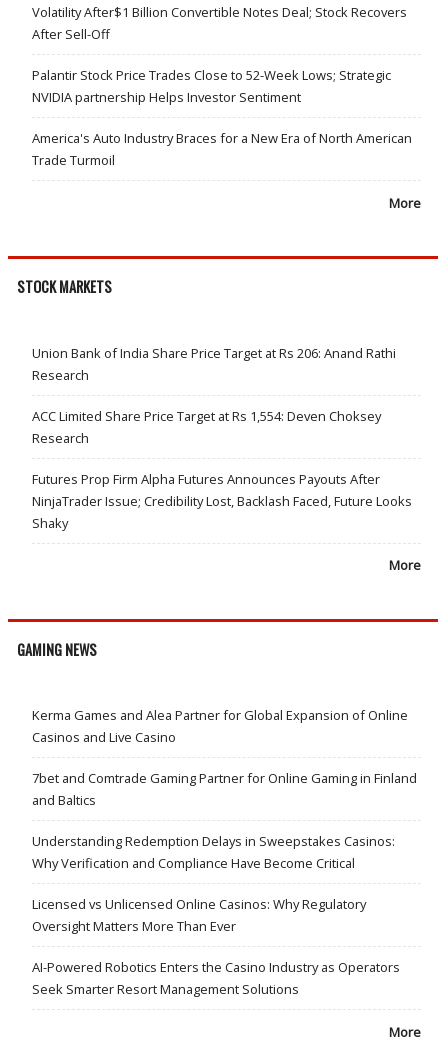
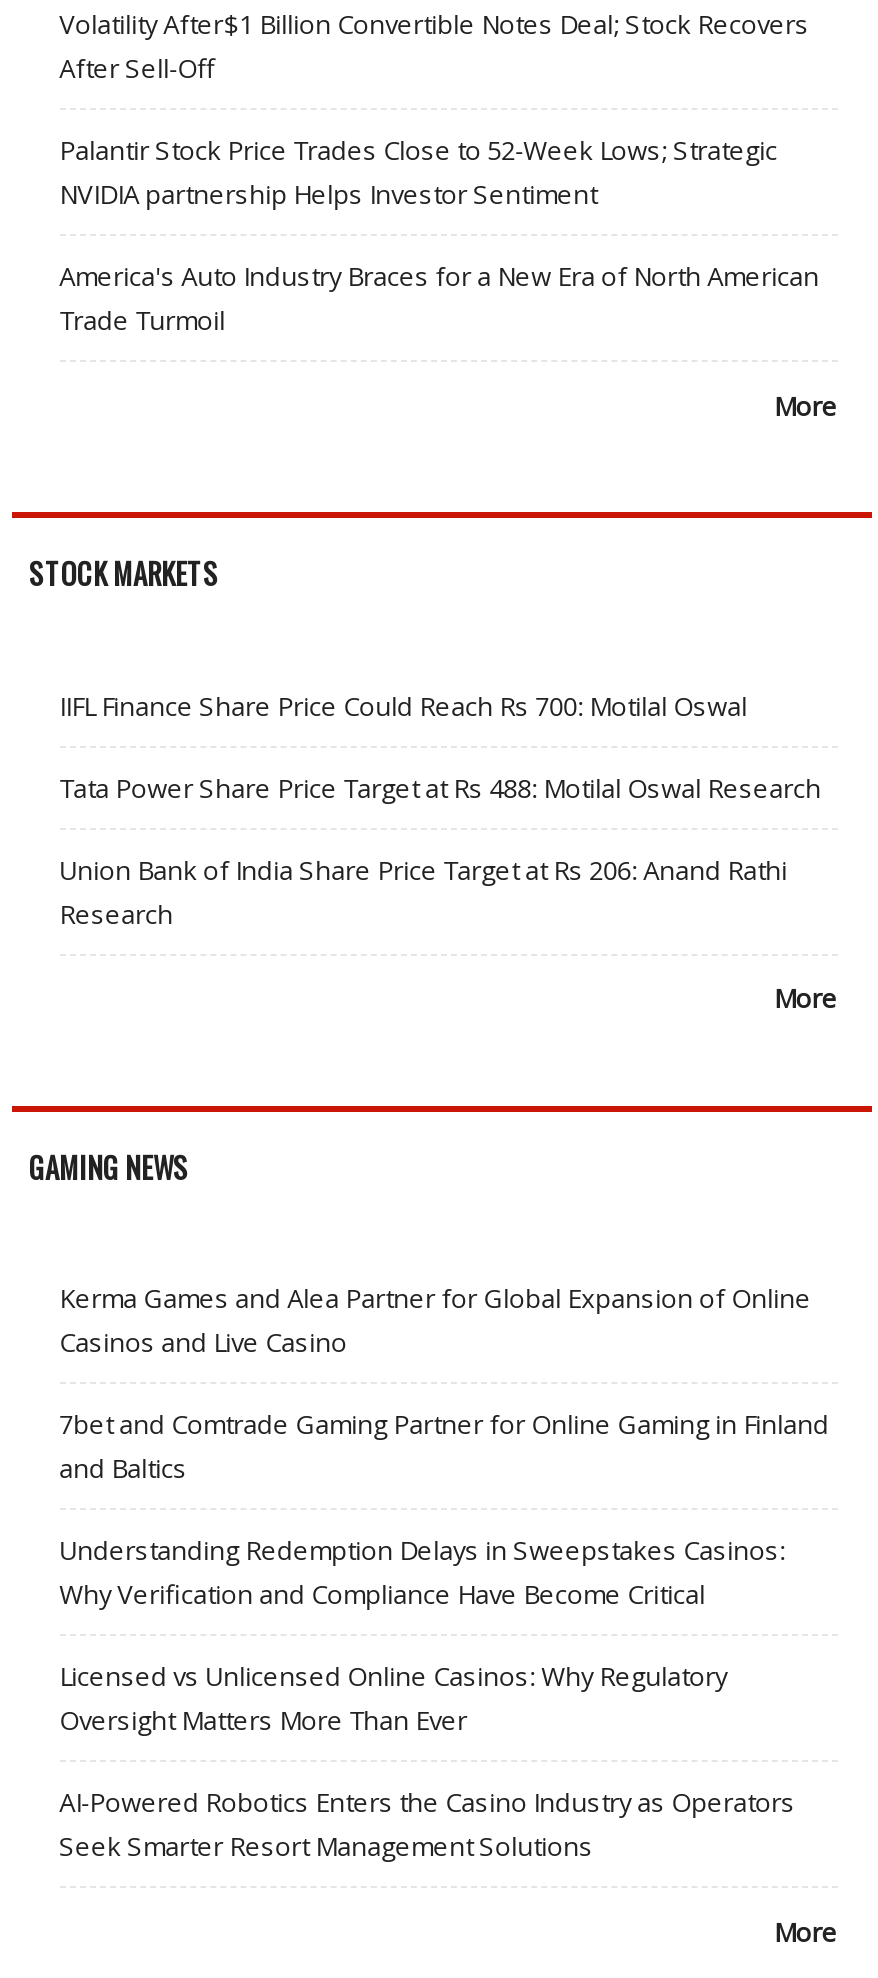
+ IIFL Finance Share Price Could Reach Rs 700: Motilal Oswal
+ Tata Power Share Price Target at Rs 488: Motilal Oswal Research

moved down: Union Bank of India Share Price Target at Rs 206: Anand Rathi | Research

- ACC Limited Share Price Target at Rs 1,554: Deven Choksey
- Research
- Futures Prop Firm Alpha Futures Announces Payouts After
- NinjaTrader Issue; Credibility Lost, Backlash Faced, Future Looks
- Shaky
